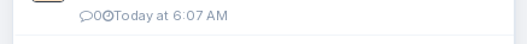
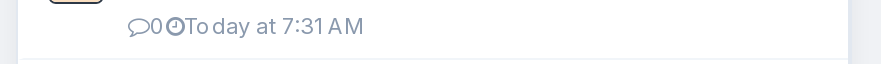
- 0 Today at 6:07 AM
+ 0 Today at 7:31 AM
